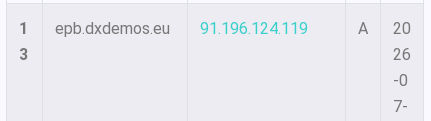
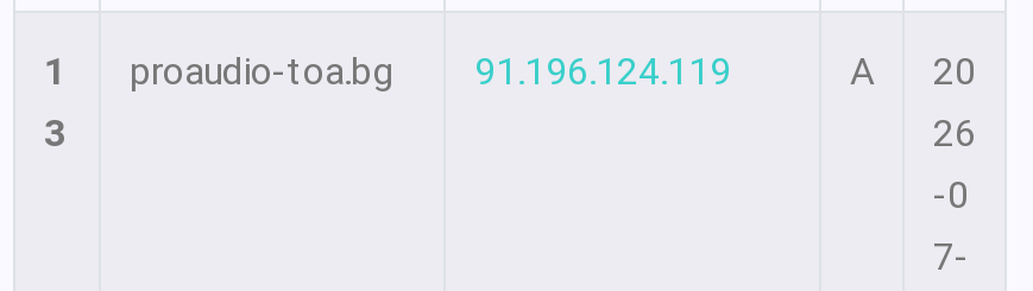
- epb.dxdemos.eu
+ proaudio-toa.bg
